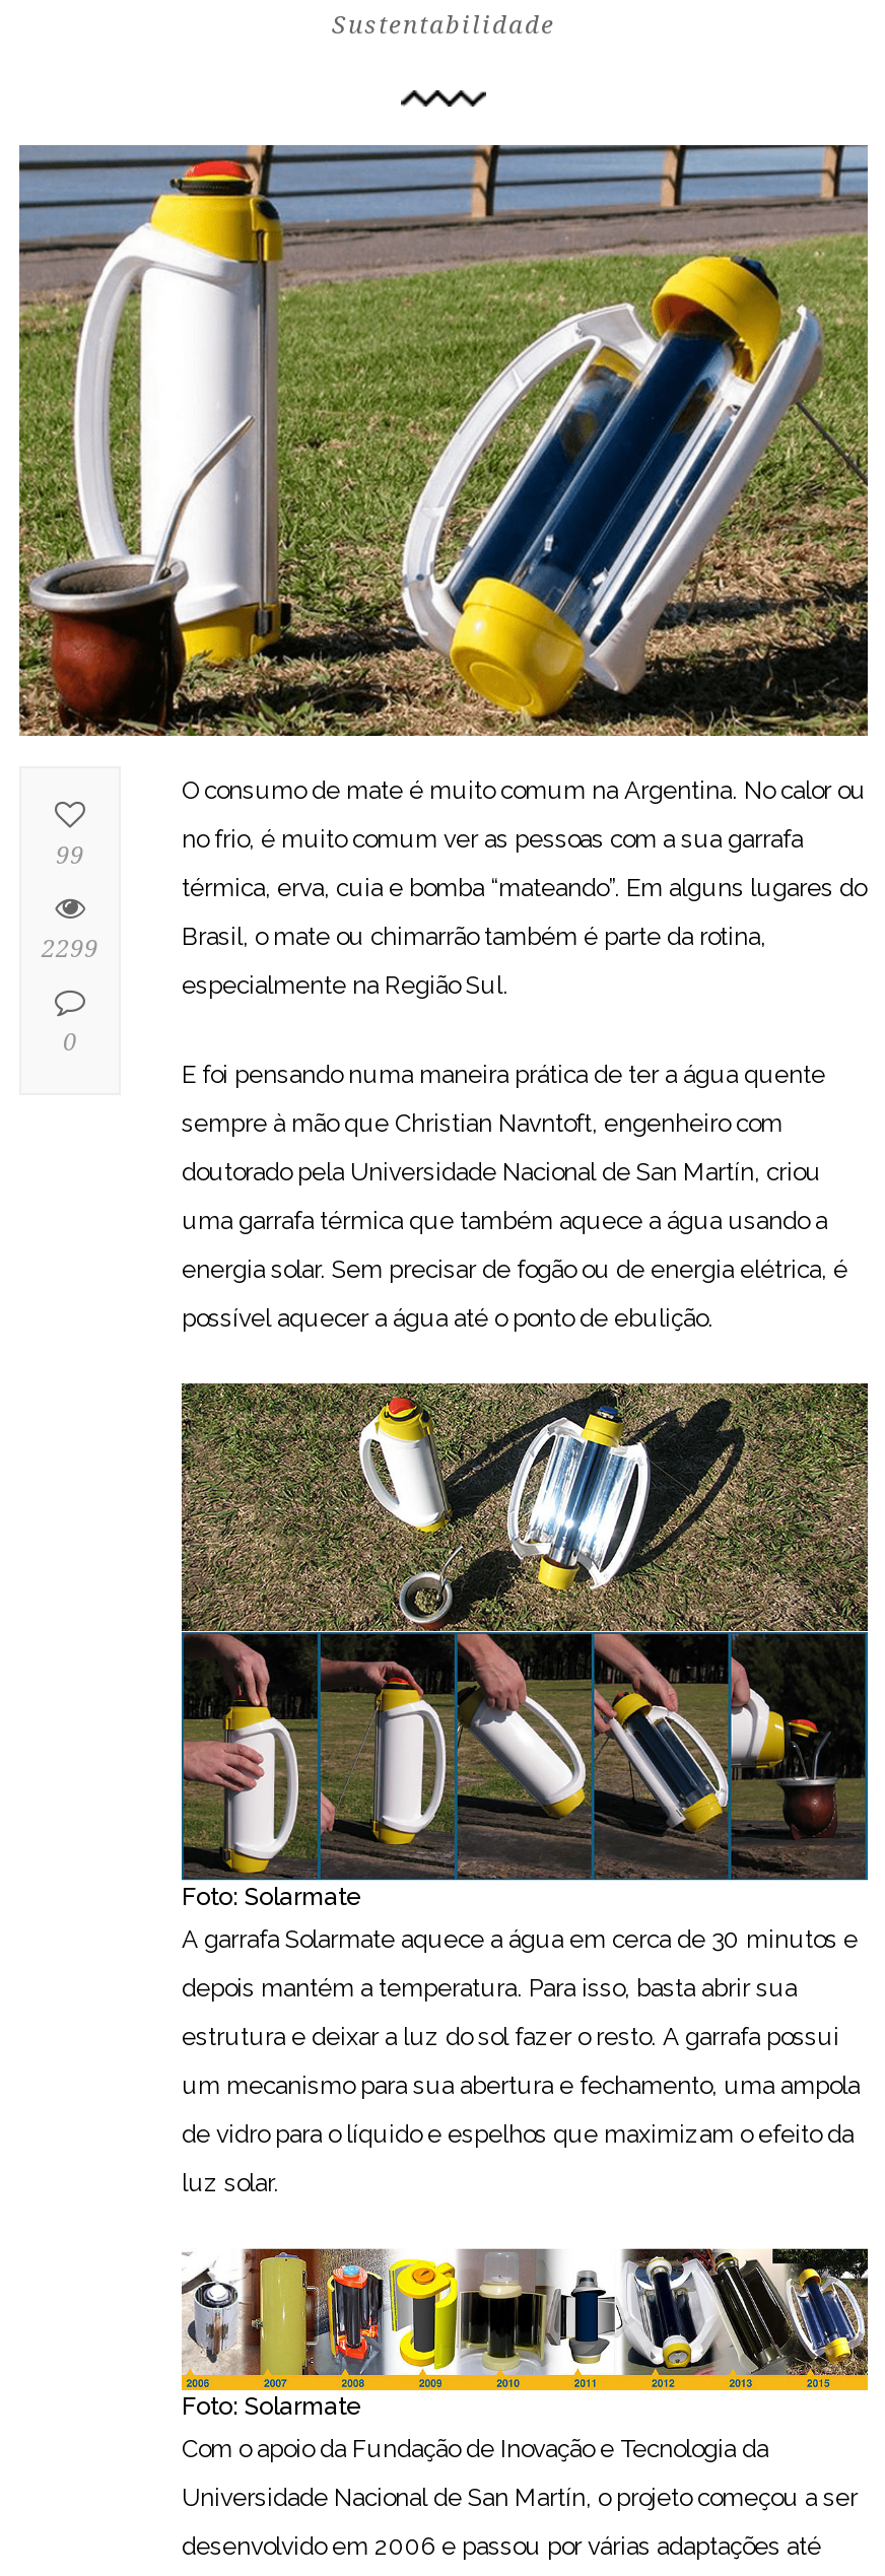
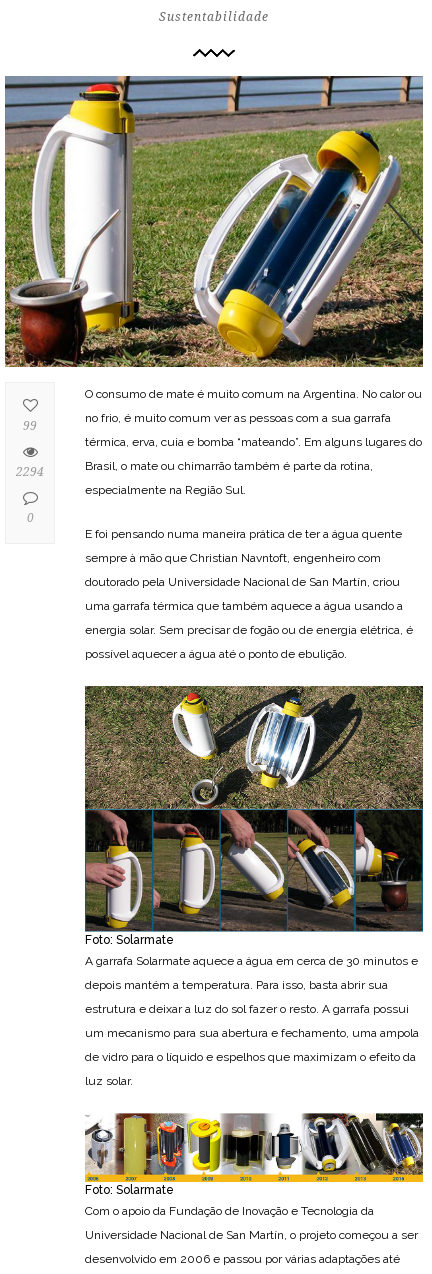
- 2299
+ 2294
